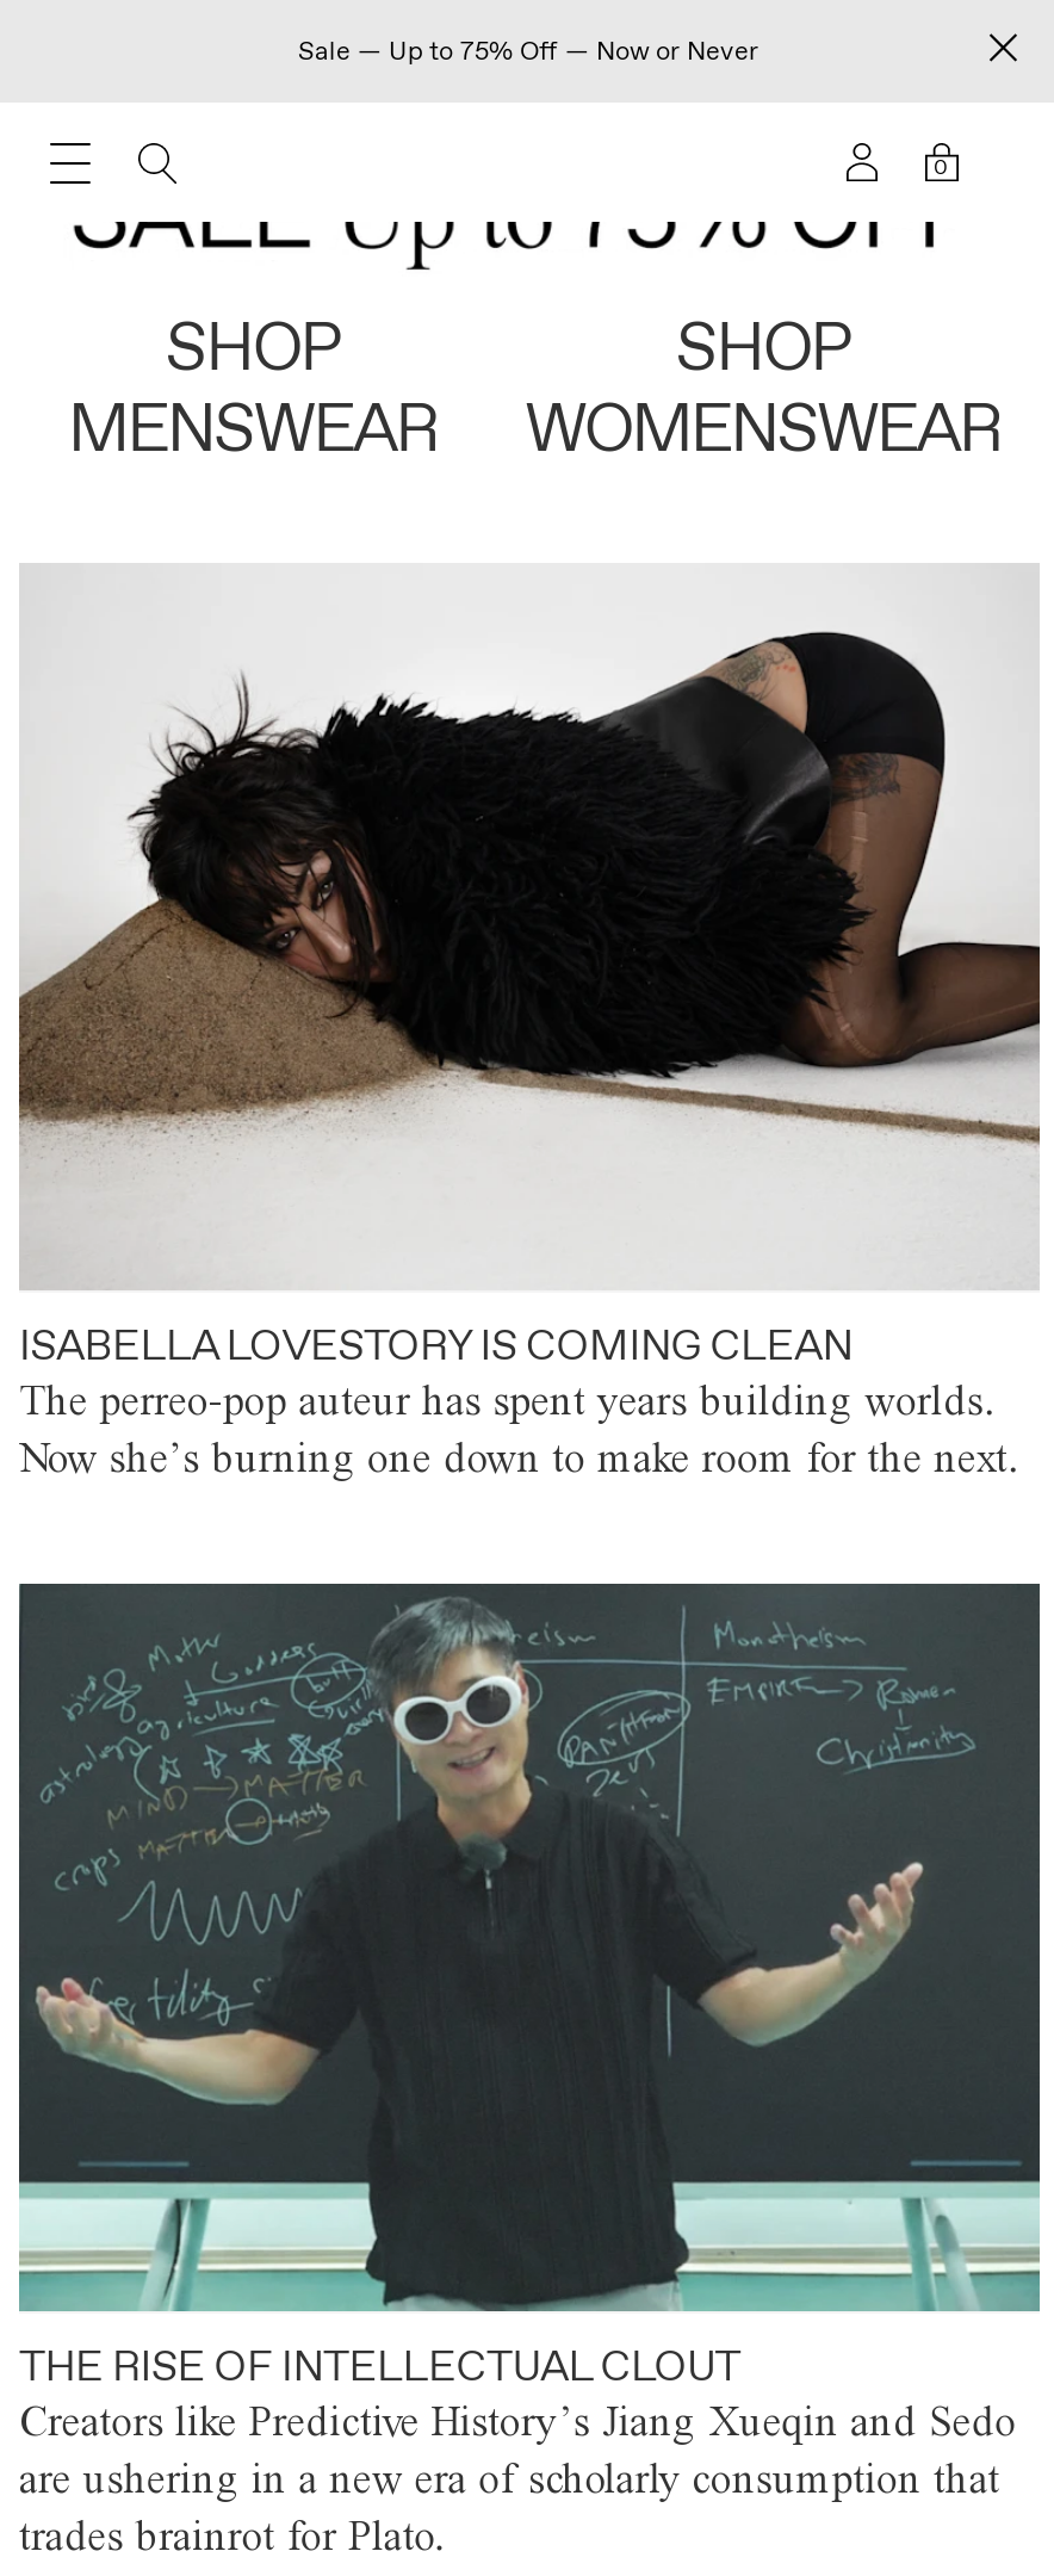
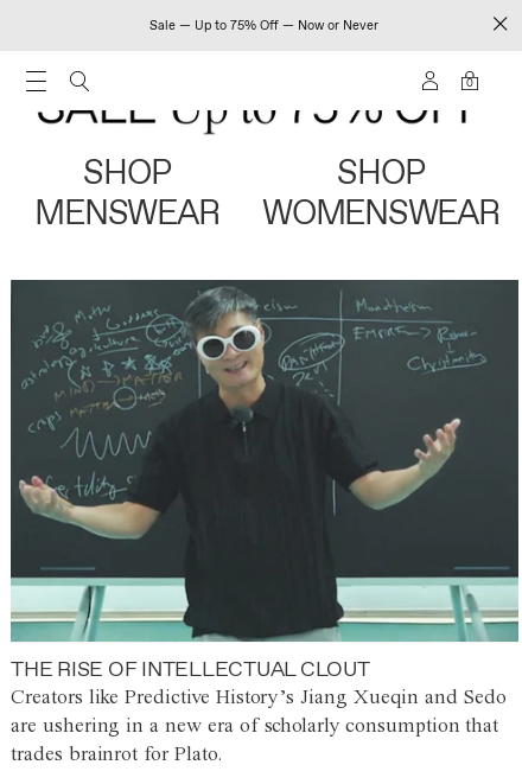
- [image]
- ISABELLA LOVESTORY IS COMING CLEAN
- The perreo-pop auteur has spent years building worlds.
- Now she’s burning one down to make room for the next.
